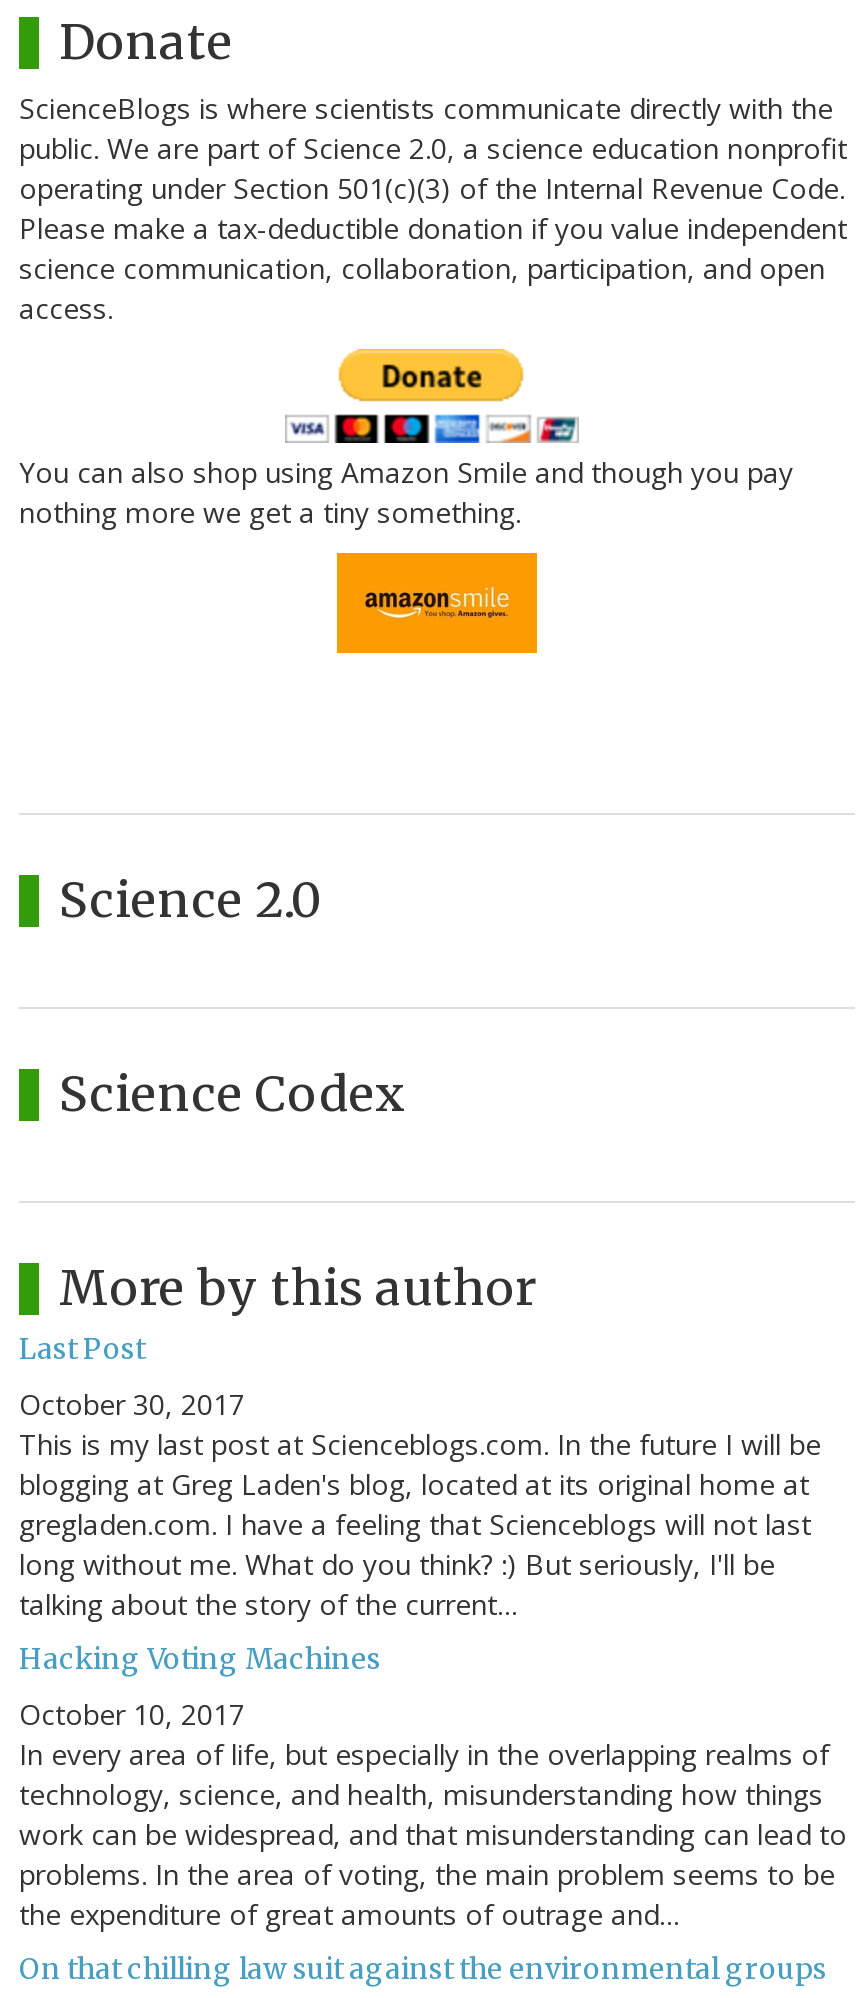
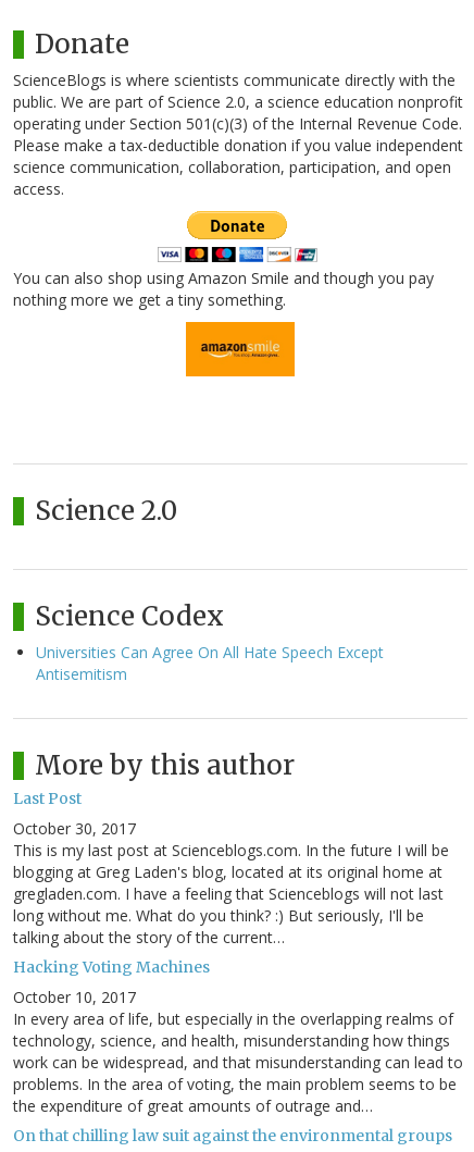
+ Universities Can Agree On All Hate Speech Except
+ Antisemitism
